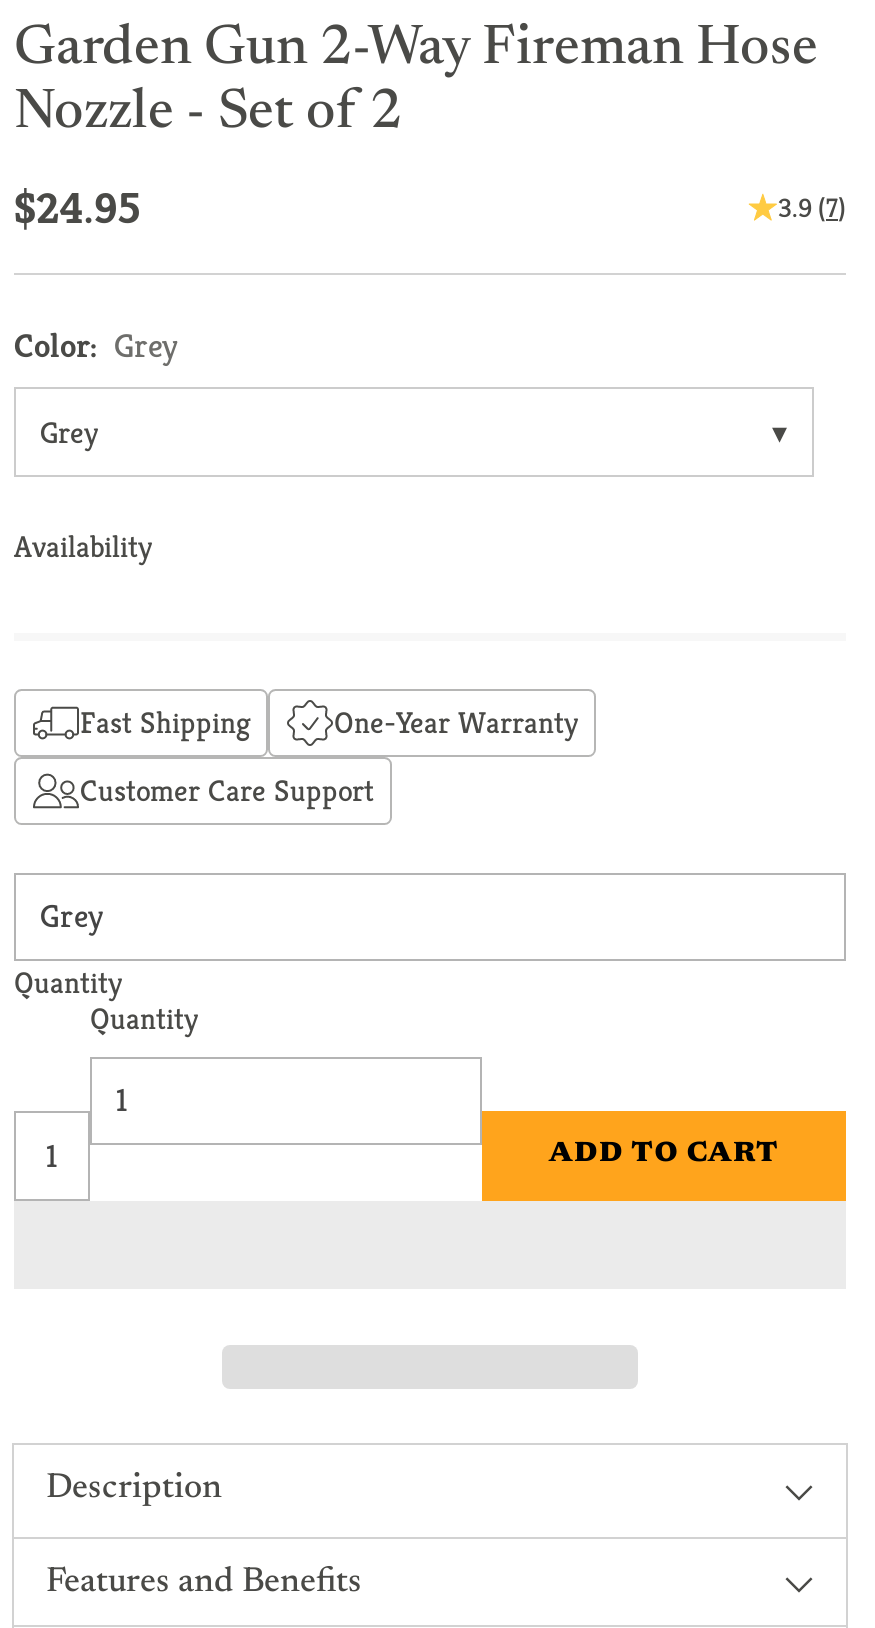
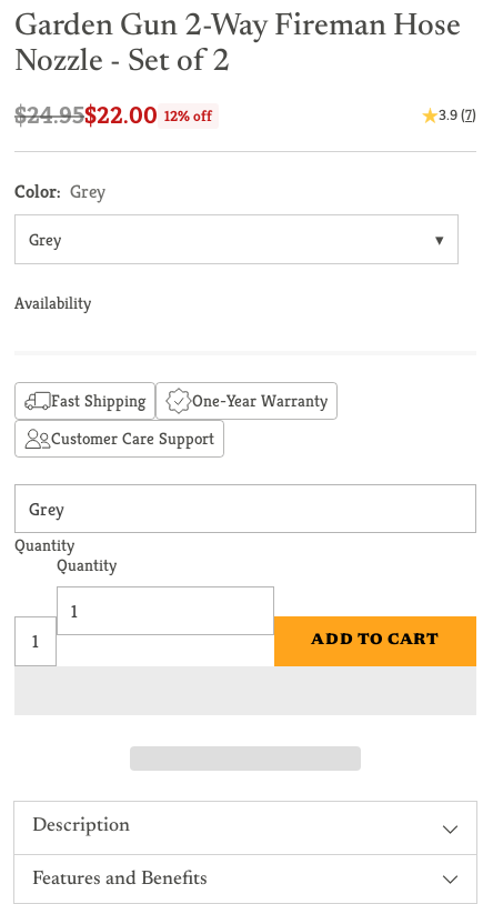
- $24.95
+ $24.95$22.00 12% off
